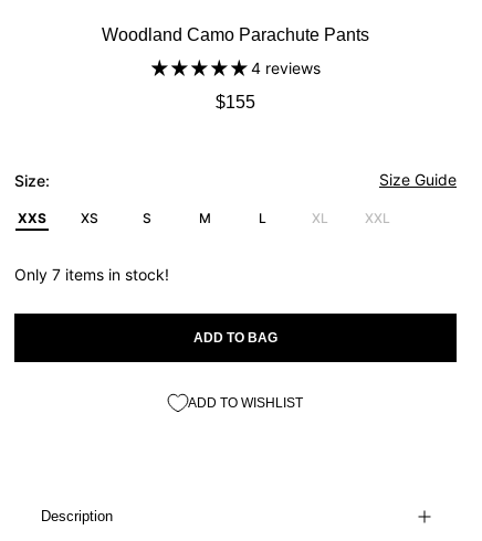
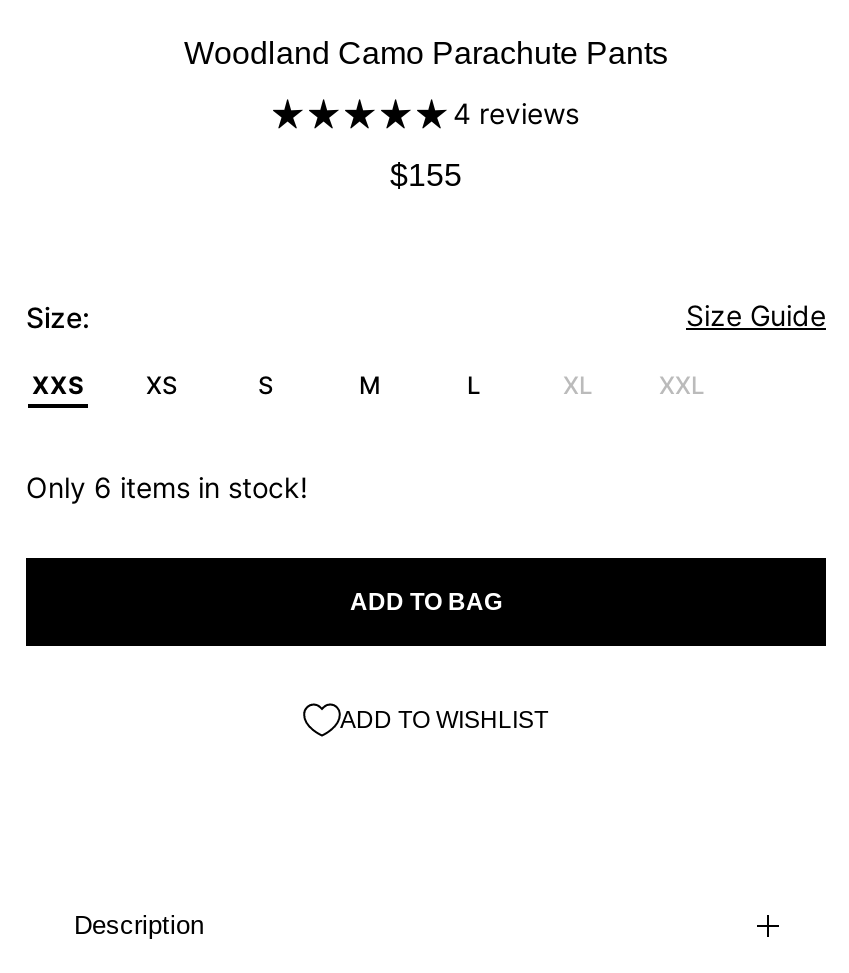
- Only 7 items in stock!
+ Only 6 items in stock!
